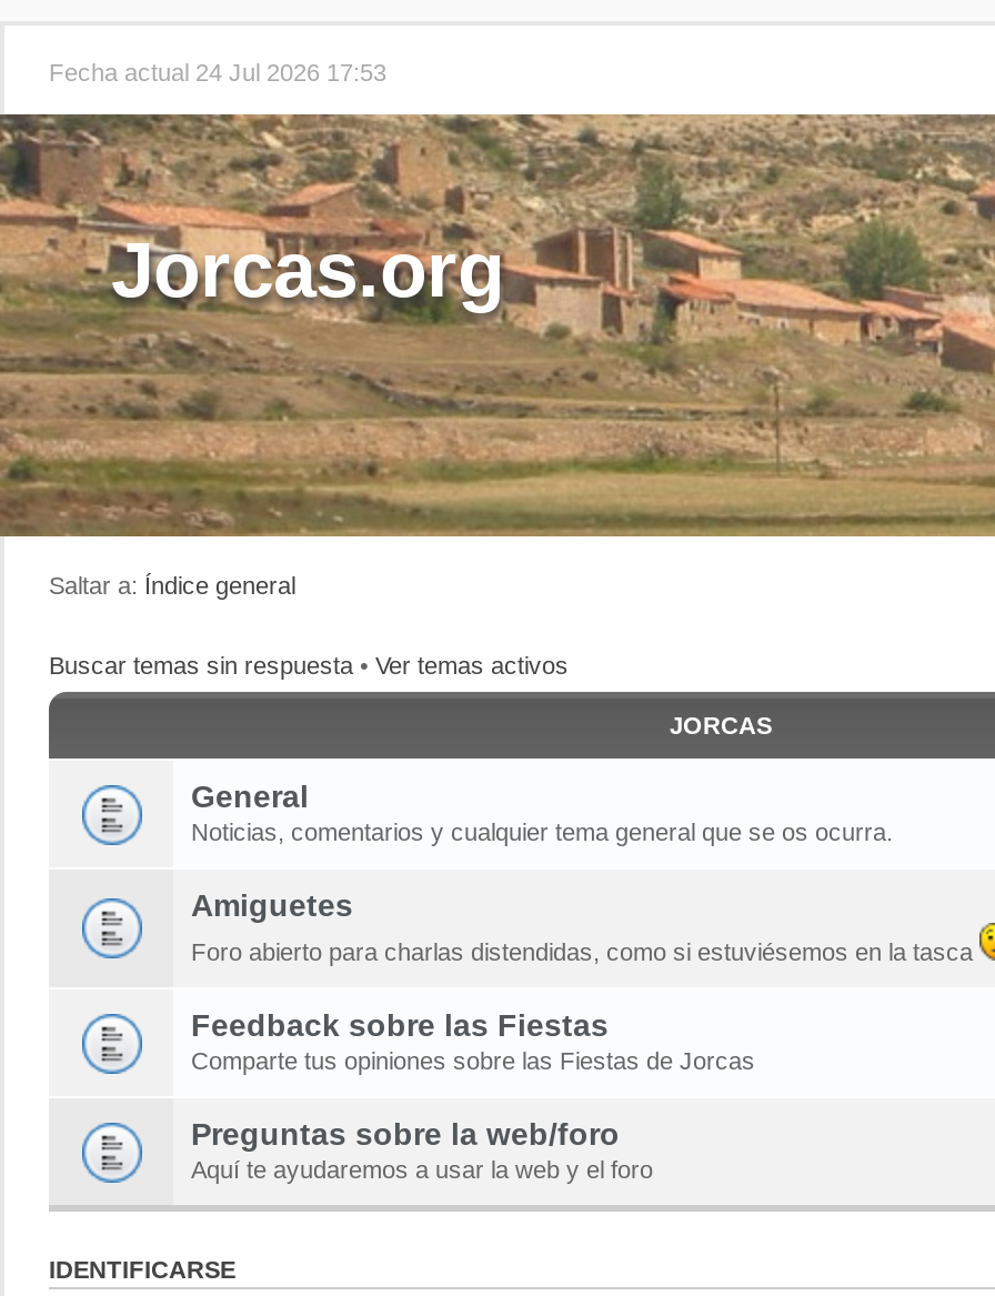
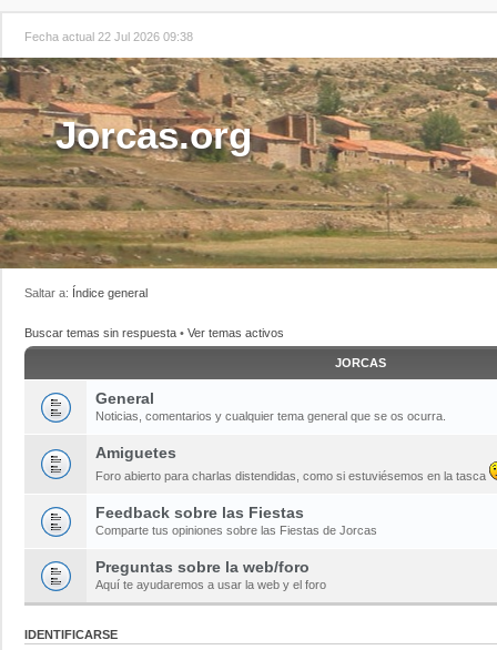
- Fecha actual 24 Jul 2026 17:53
+ Fecha actual 22 Jul 2026 09:38
